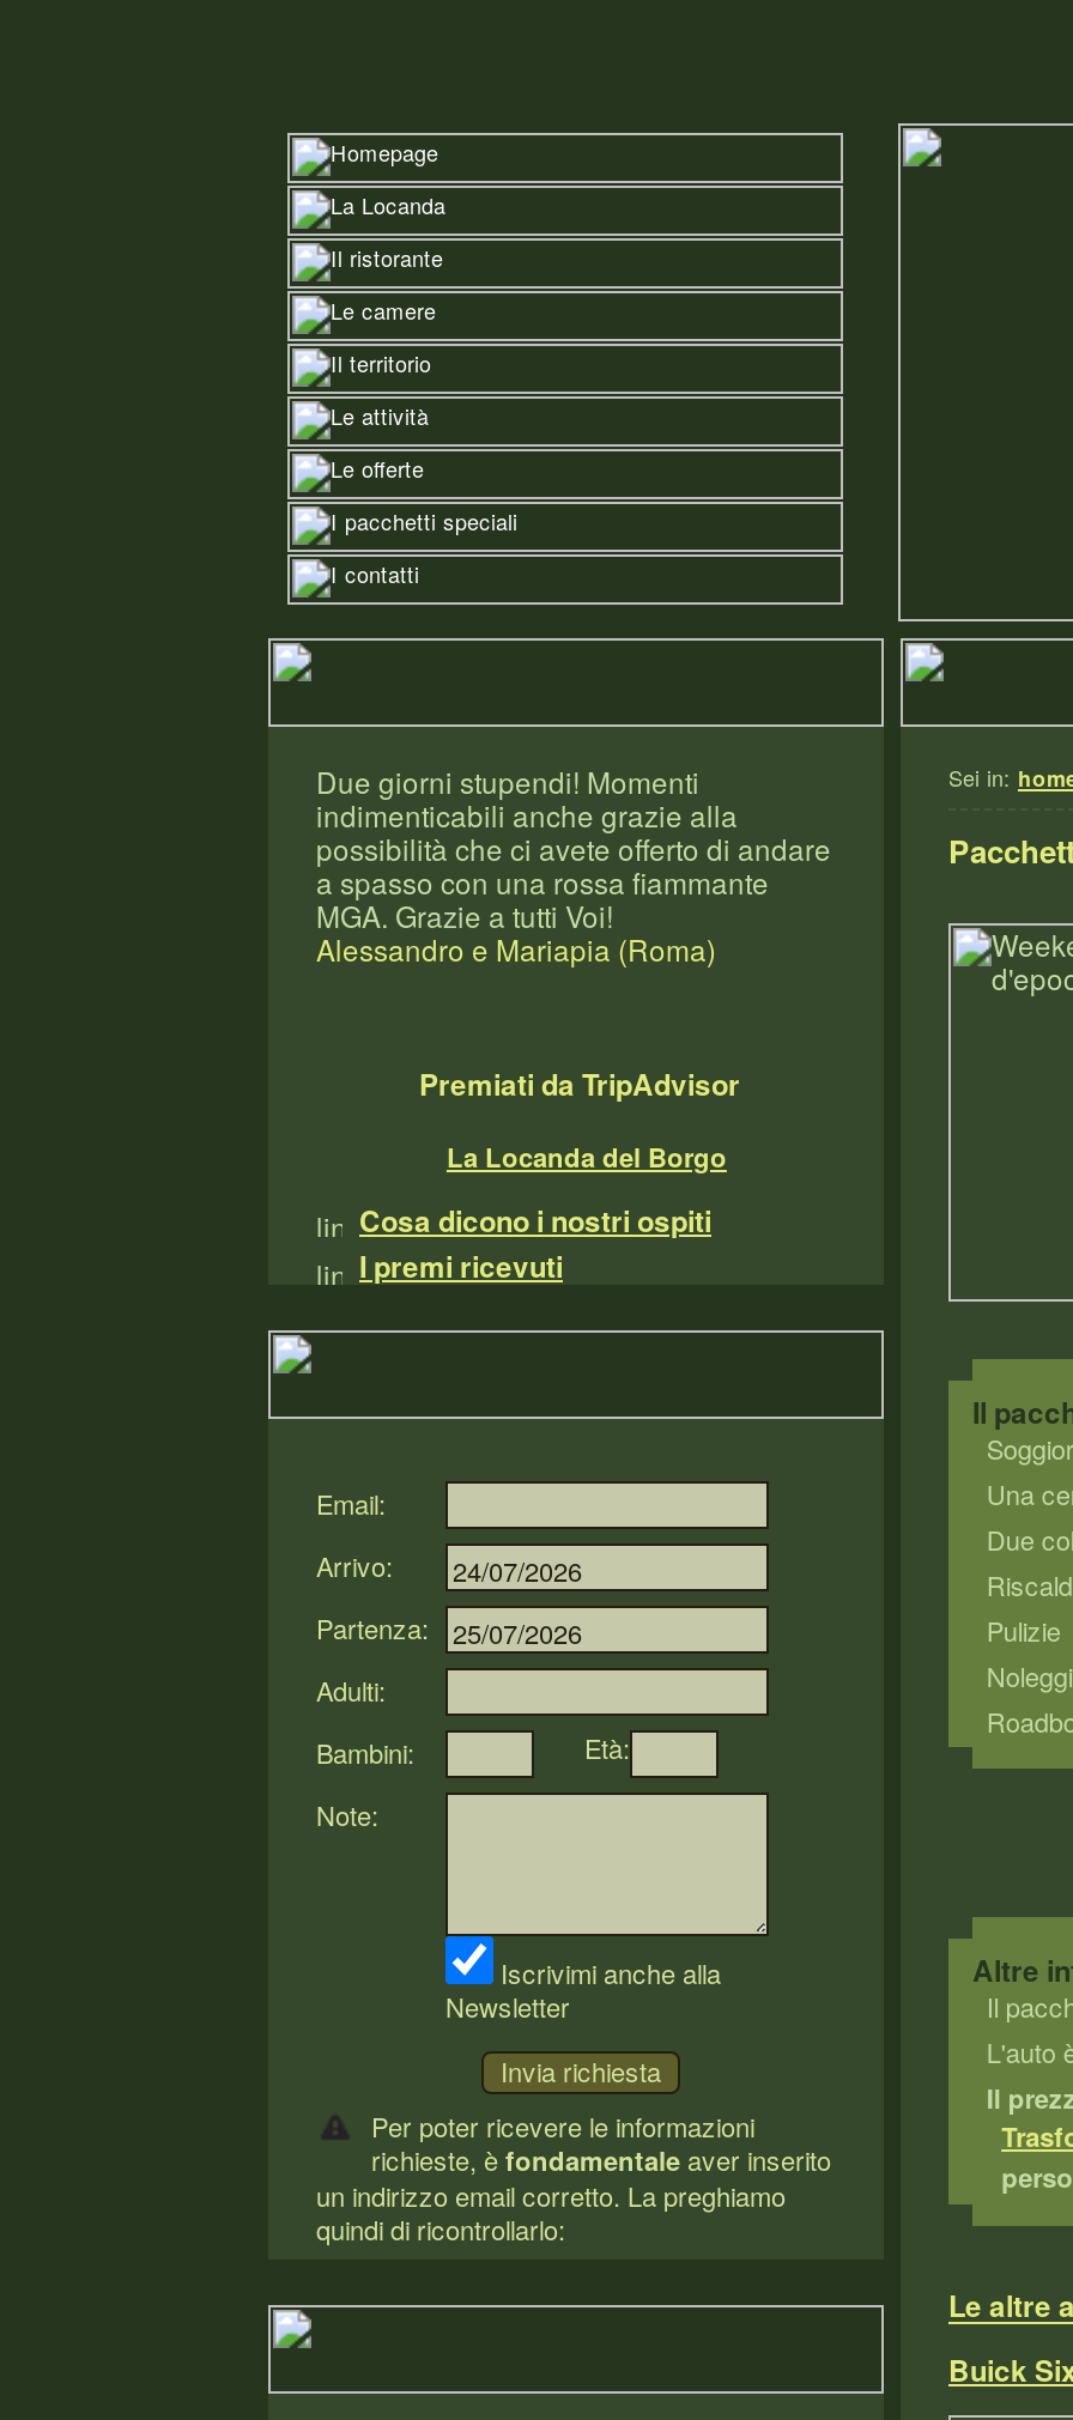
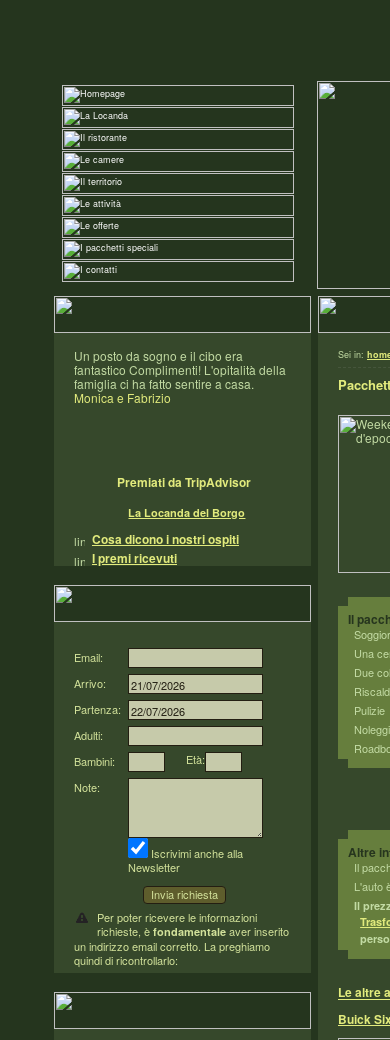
- Due giorni stupendi! Momenti
- indimenticabili anche grazie alla
- possibilità che ci avete offerto di andare
- a spasso con una rossa fiammante
- MGA. Grazie a tutti Voi!
- Alessandro e Mariapia (Roma)
+ Un posto da sogno e il cibo era
+ fantastico Complimenti! L'opitalità della
+ famiglia ci ha fatto sentire a casa.
+ Monica e Fabrizio
